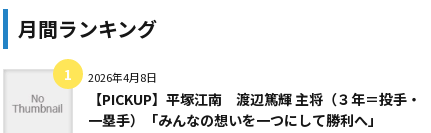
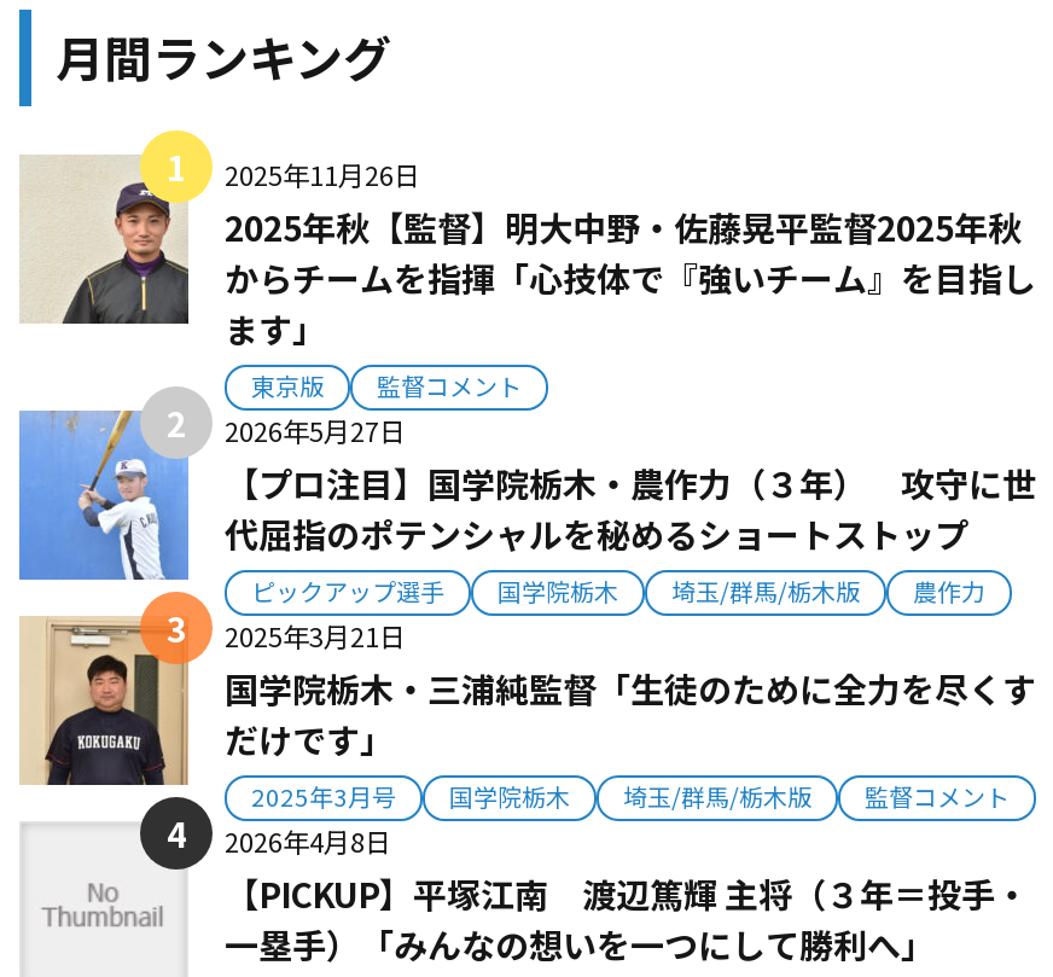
+ [image]

+ [image]
+ 2025年11月26日
+ 2025年秋【監督】明大中野・佐藤晃平監督2025年秋
+ からチームを指揮「心技体で『強いチーム』を目指し
+ ます」
+ 東京版
+ 監督コメント
+ 2026年5月27日
+ 【プロ注目】国学院栃木・農作力（３年） 攻守に世
+ 代屈指のポテンシャルを秘めるショートストップ
+ ピックアップ選手
+ 国学院栃木
+ 埼玉/群馬/栃木版
+ 農作力
+ 2025年3月21日
+ 国学院栃木・三浦純監督「生徒のために全力を尽くす
+ だけです」
+ 2025年3月号
+ 国学院栃木
+ 埼玉/群馬/栃木版
+ 監督コメント
